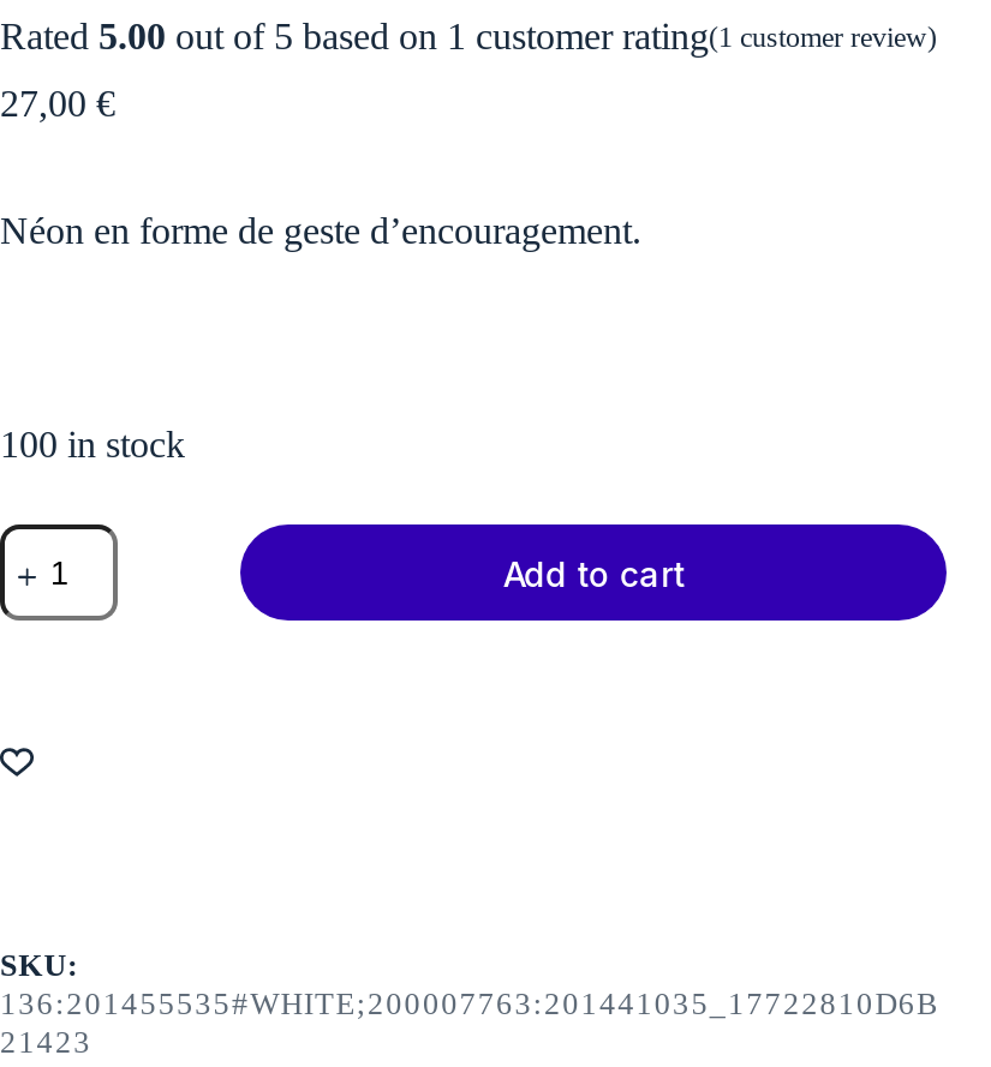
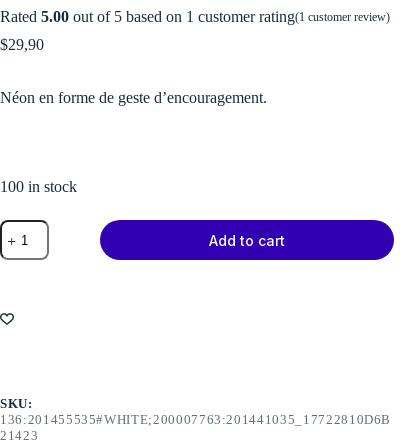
- 27,00 €
+ $29,90
